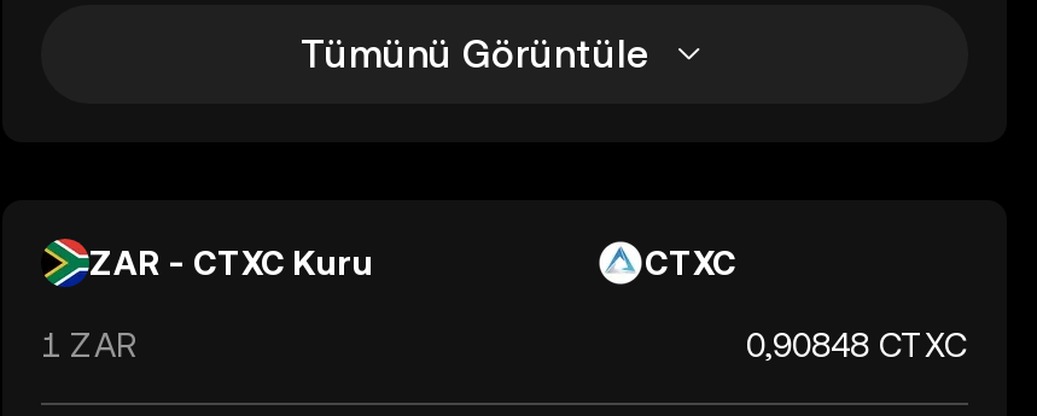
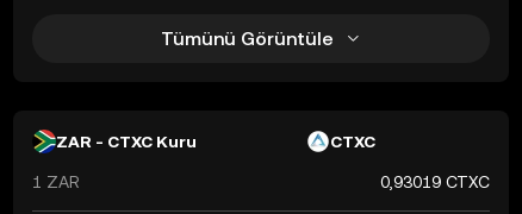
- 0,90848 CTXC
+ 0,93019 CTXC
